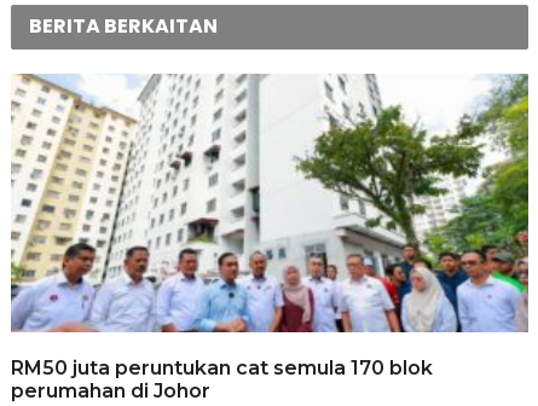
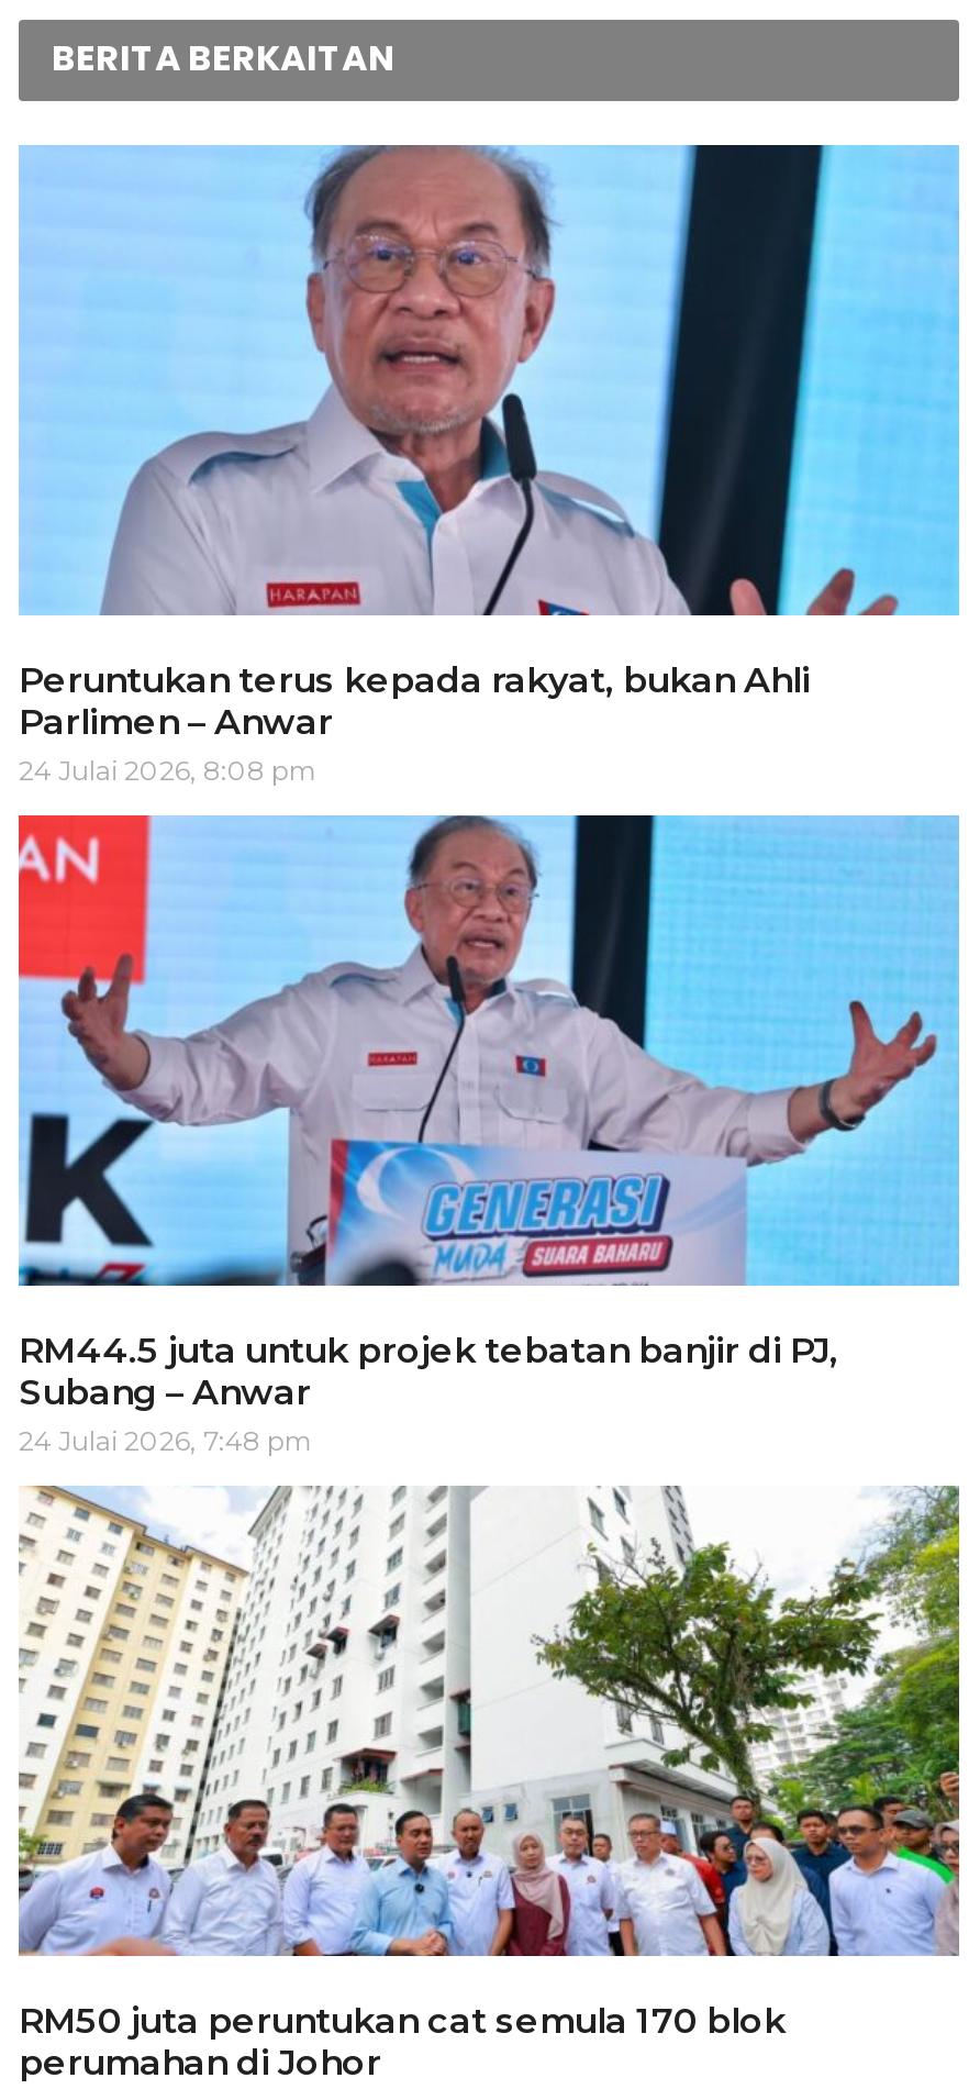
+ [image]
+ RM44.5 juta untuk projek tebatan banjir di PJ,
+ Subang – Anwar
+ 24 Julai 2026, 7:48 pm

+ [image]
+ Peruntukan terus kepada rakyat, bukan Ahli
+ Parlimen – Anwar
+ 24 Julai 2026, 8:08 pm
